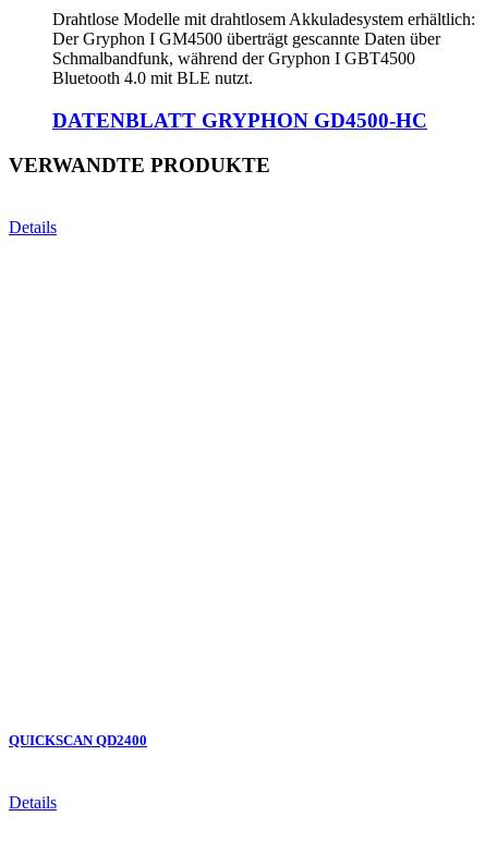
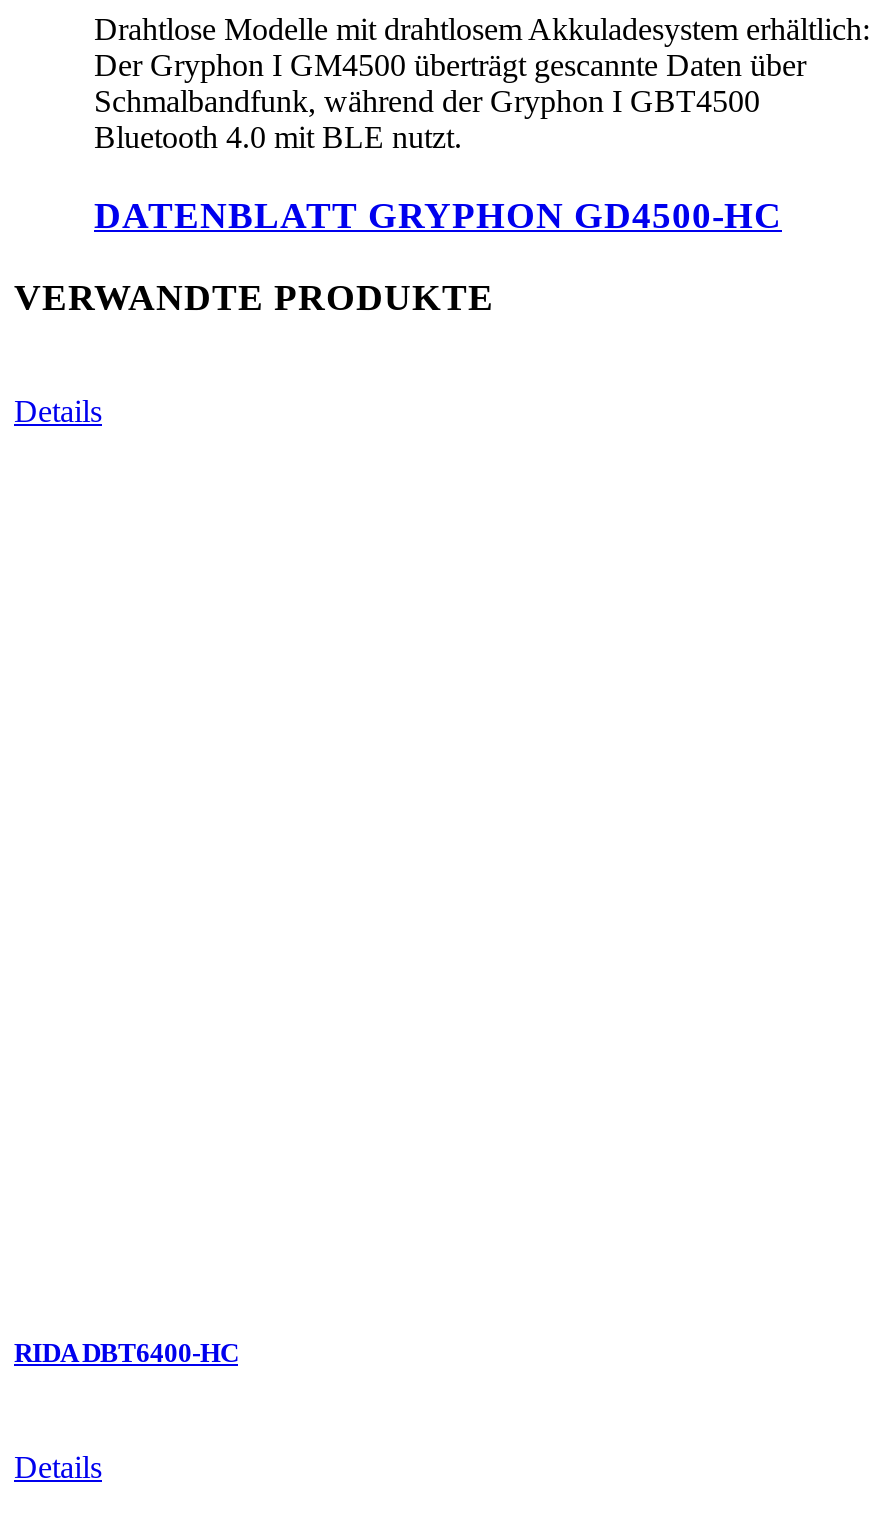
- QUICKSCAN QD2400
+ RIDA DBT6400-HC
